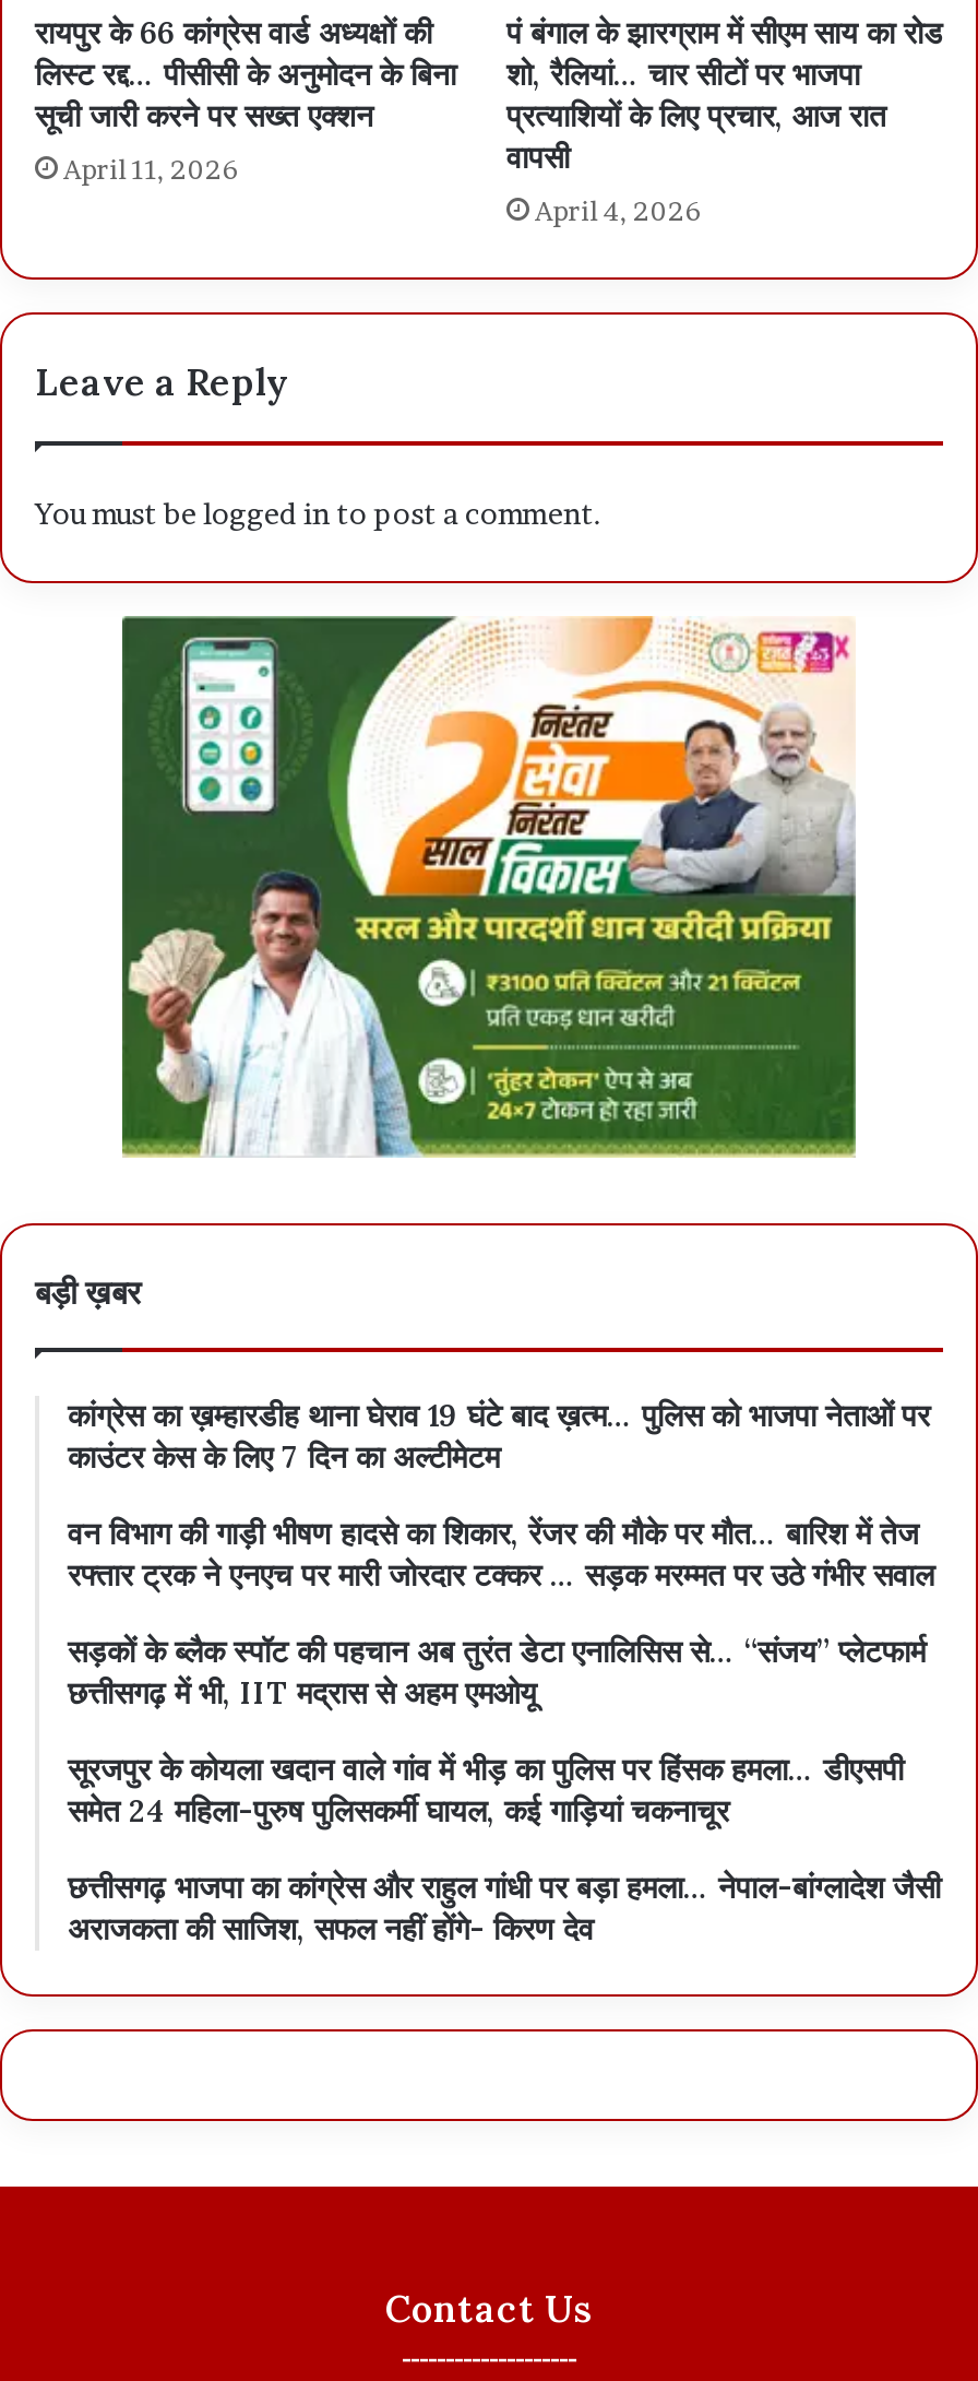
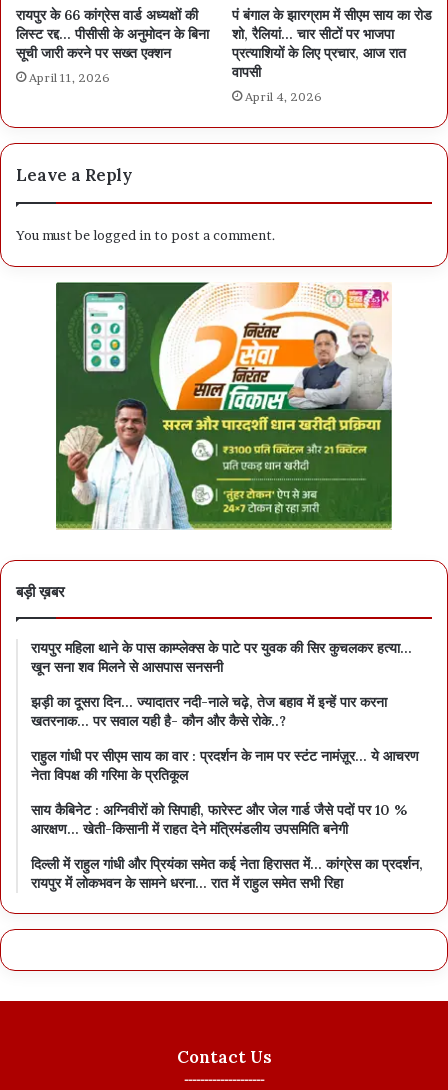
- कांग्रेस का ख़म्हारडीह थाना घेराव 19 घंटे बाद ख़त्म… पुलिस को भाजपा नेताओं पर
- काउंटर केस के लिए 7 दिन का अल्टीमेटम
+ रायपुर महिला थाने के पास काम्प्लेक्स के पाटे पर युवक की सिर कुचलकर हत्या…
+ खून सना शव मिलने से आसपास सनसनी

- वन विभाग की गाड़ी भीषण हादसे का शिकार, रेंजर की मौके पर मौत… बारिश में तेज
- रफ्तार ट्रक ने एनएच पर मारी जोरदार टक्कर … सड़क मरम्मत पर उठे गंभीर सवाल
+ झड़ी का दूसरा दिन… ज्यादातर नदी-नाले चढ़े, तेज बहाव में इन्हें पार करना
+ खतरनाक… पर सवाल यही है- कौन और कैसे रोके..?

- सड़कों के ब्लैक स्पॉट की पहचान अब तुरंत डेटा एनालिसिस से… “संजय” प्लेटफार्म
- छत्तीसगढ़ में भी, IIT मद्रास से अहम एमओयू
+ राहुल गांधी पर सीएम साय का वार : प्रदर्शन के नाम पर स्टंट नामंज़ूर… ये आचरण
+ नेता विपक्ष की गरिमा के प्रतिकूल

- सूरजपुर के कोयला खदान वाले गांव में भीड़ का पुलिस पर हिंसक हमला… डीएसपी
- समेत 24 महिला-पुरुष पुलिसकर्मी घायल, कई गाड़ियां चकनाचूर
+ साय कैबिनेट : अग्निवीरों को सिपाही, फारेस्ट और जेल गार्ड जैसे पदों पर 10 %
+ आरक्षण… खेती-किसानी में राहत देने मंत्रिमंडलीय उपसमिति बनेगी

- छत्तीसगढ़ भाजपा का कांग्रेस और राहुल गांधी पर बड़ा हमला… नेपाल-बांग्लादेश जैसी
- अराजकता की साजिश, सफल नहीं होंगे- किरण देव
+ दिल्ली में राहुल गांधी और प्रियंका समेत कई नेता हिरासत में… कांग्रेस का प्रदर्शन,
+ रायपुर में लोकभवन के सामने धरना… रात में राहुल समेत सभी रिहा
